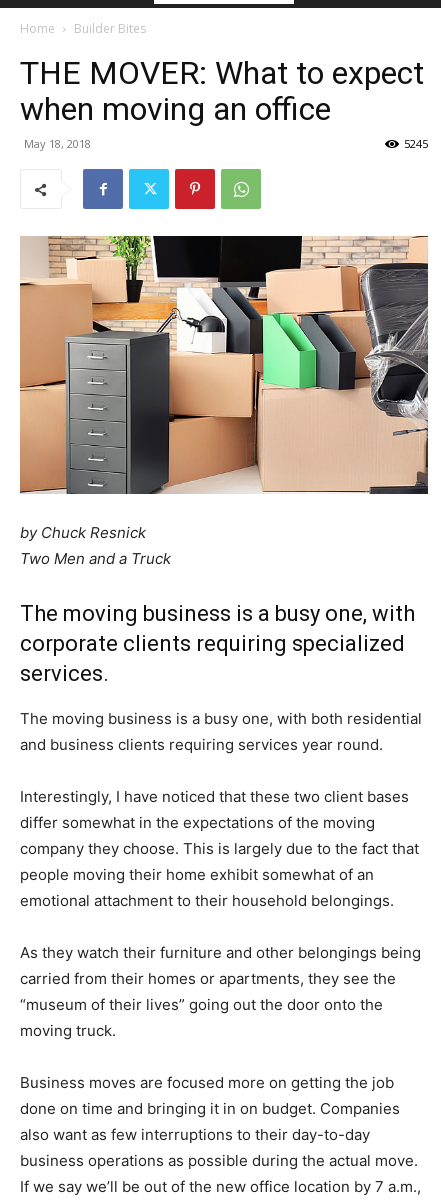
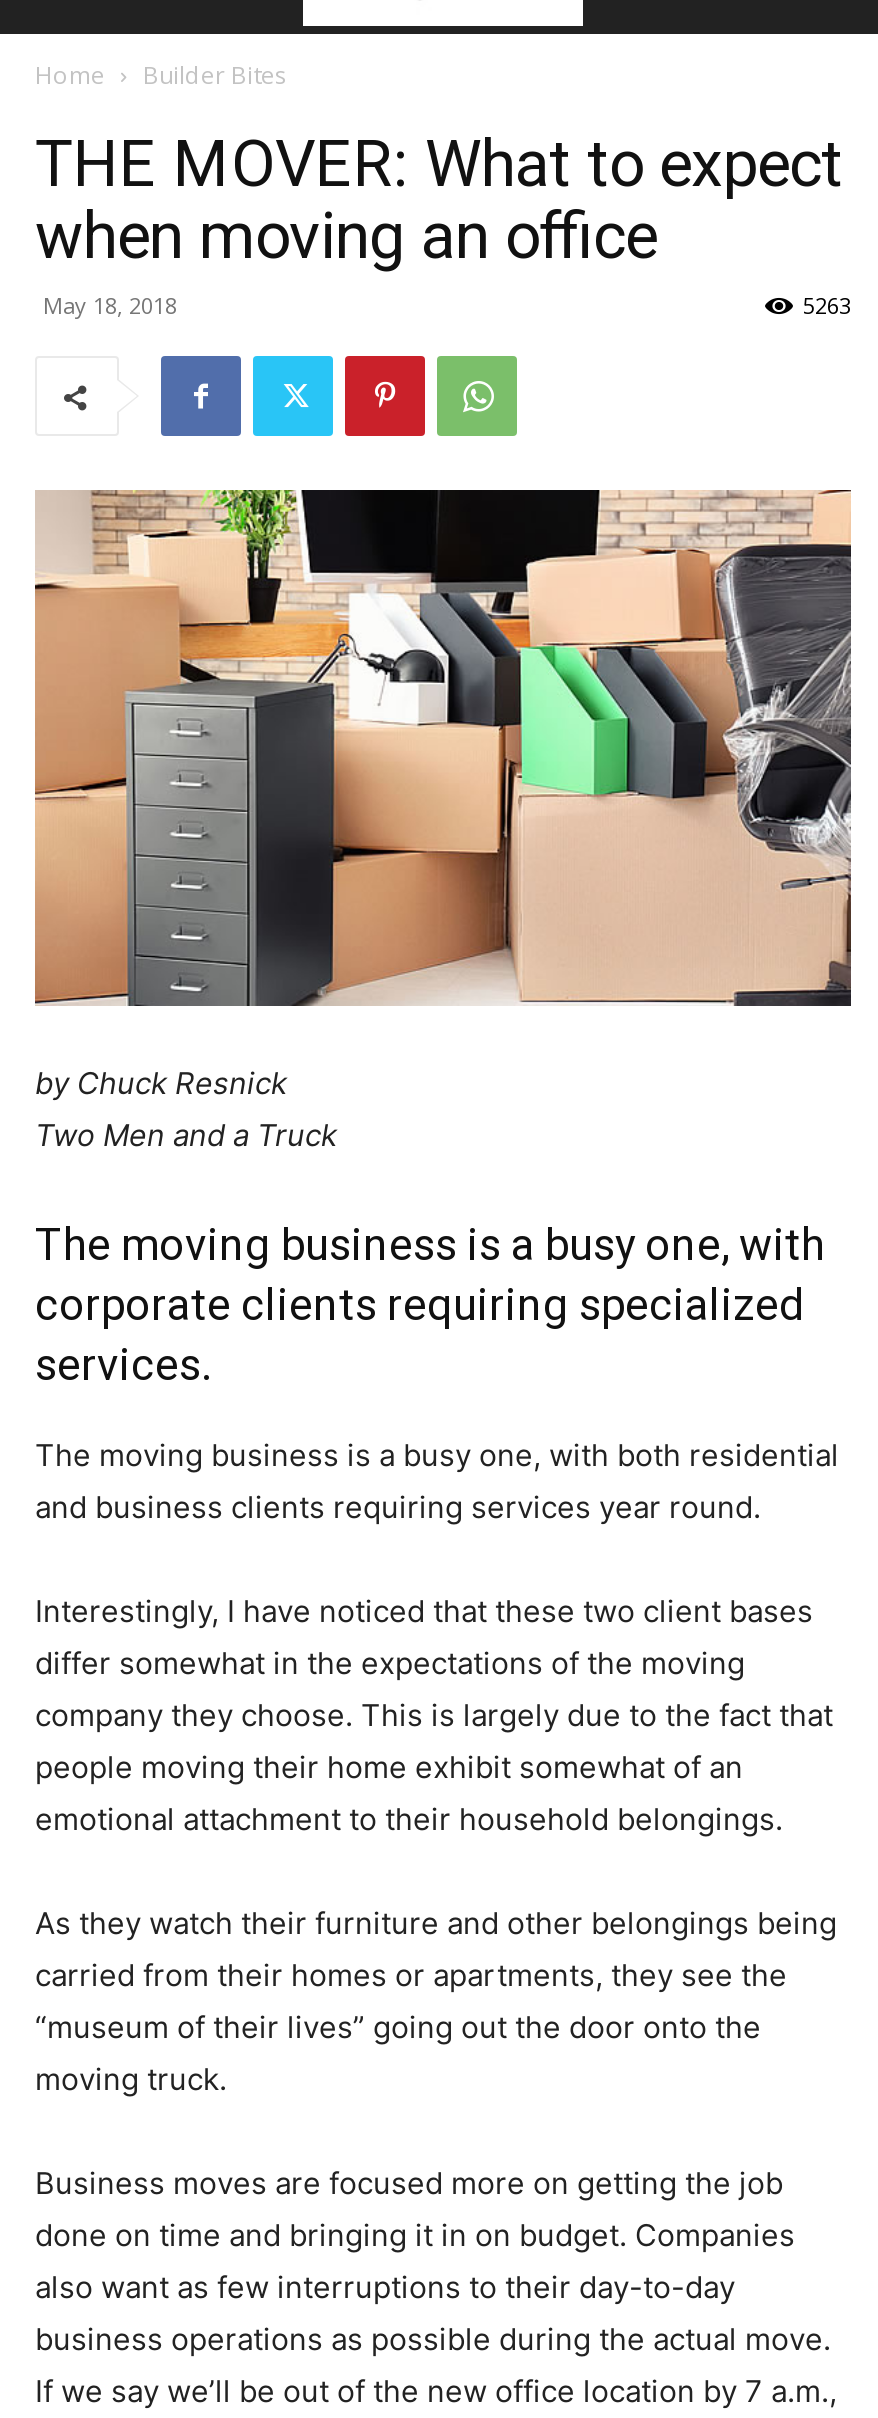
- 5245
+ 5263
